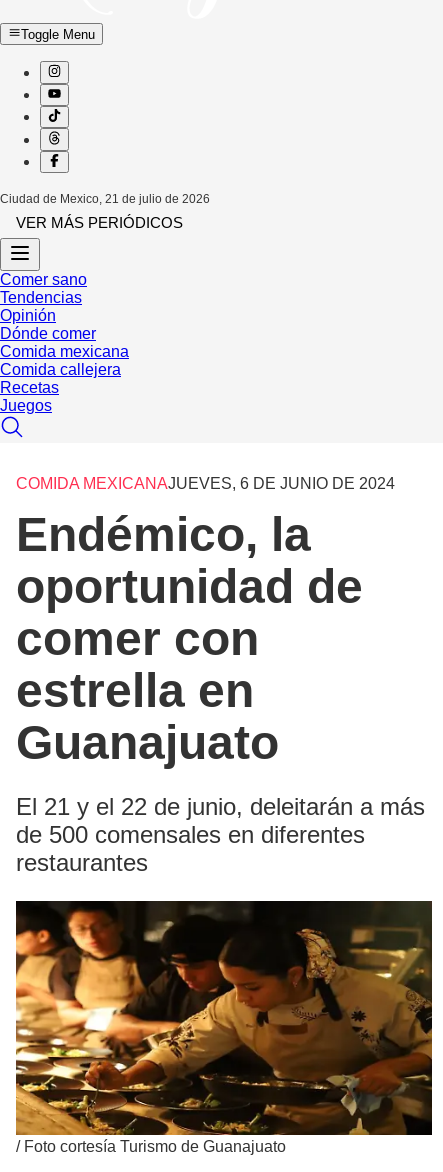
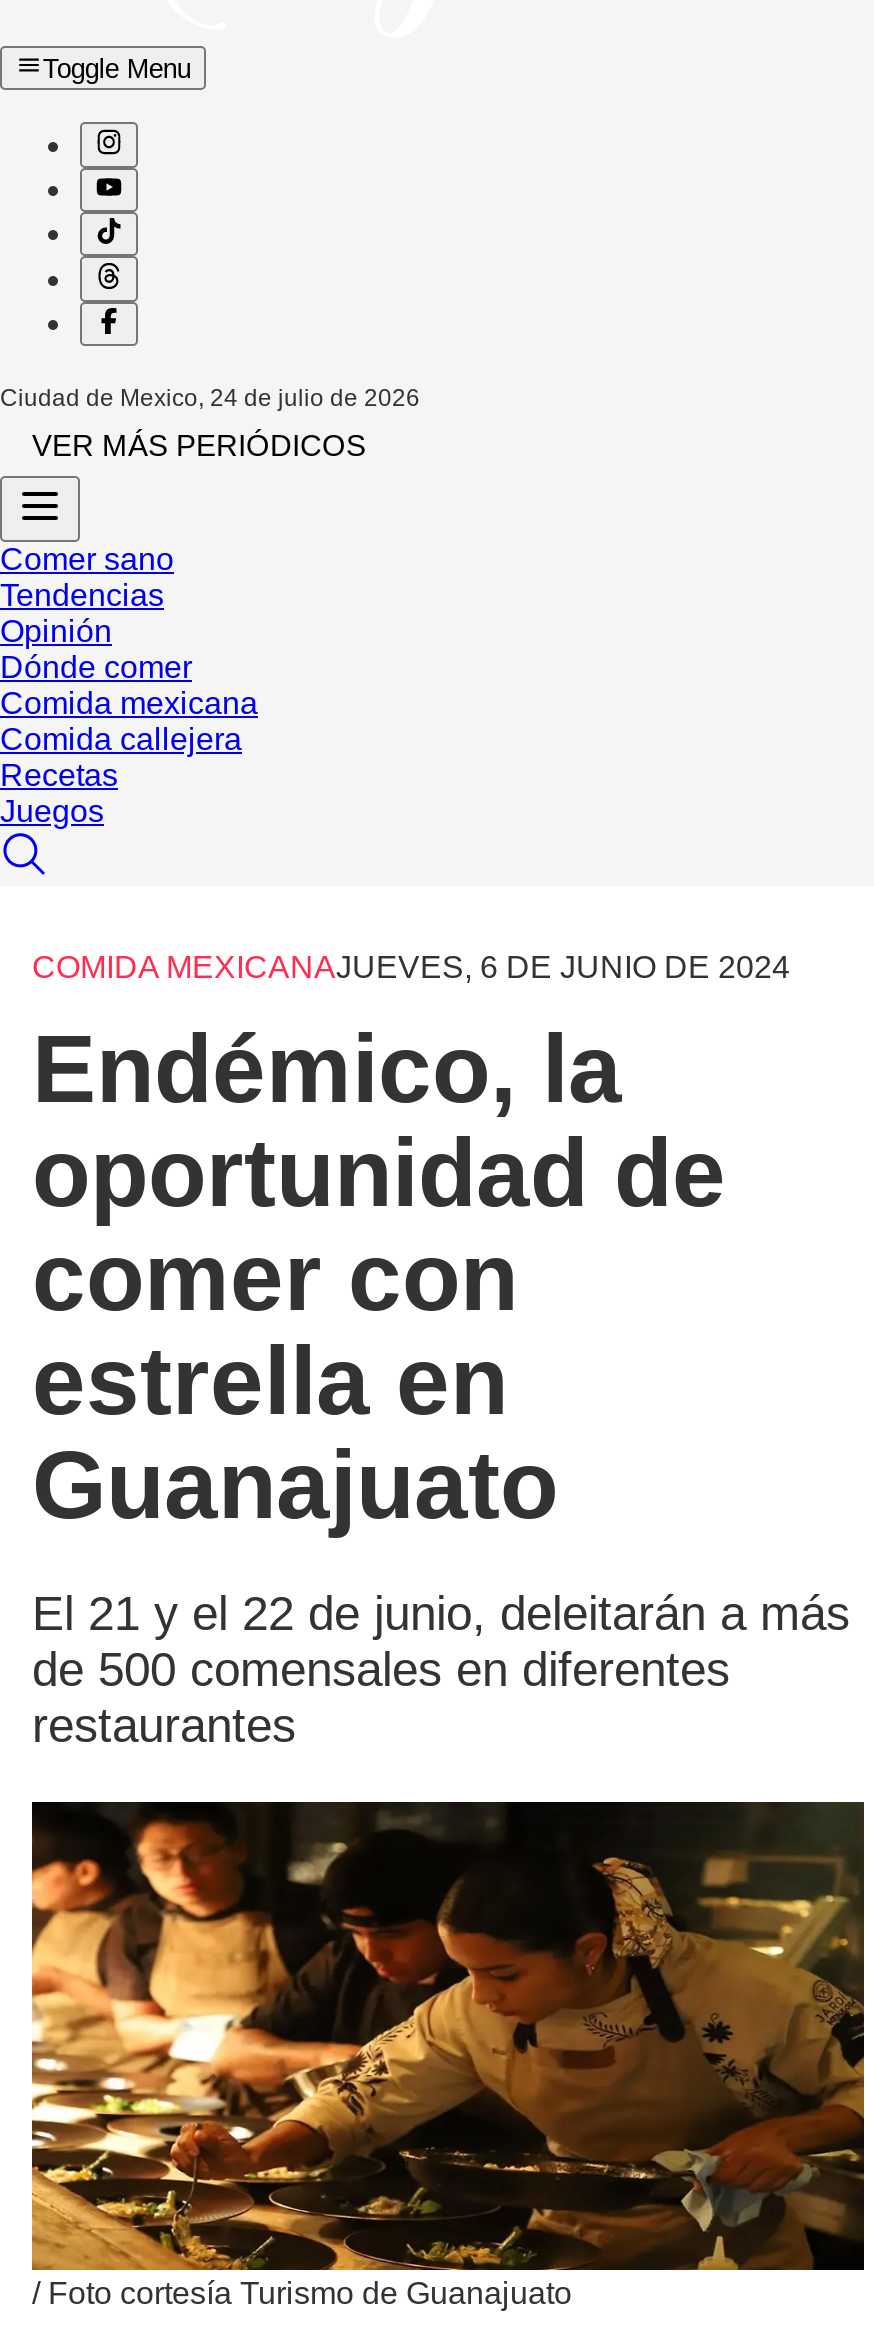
- Ciudad de Mexico, 21 de julio de 2026
+ Ciudad de Mexico, 24 de julio de 2026
